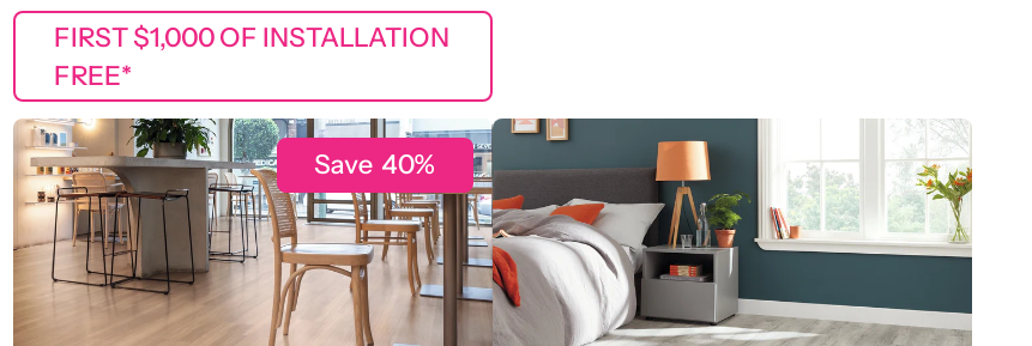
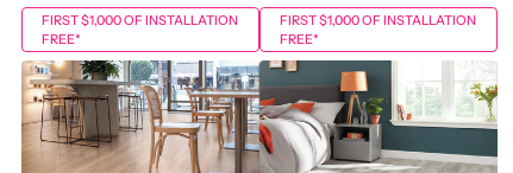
+ FIRST $1,000 OF INSTALLATION
+ FREE*

- Save 40%
